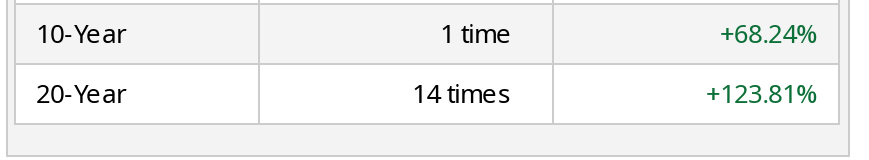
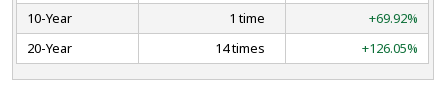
- +68.24%
+ +69.92%

- +123.81%
+ +126.05%
